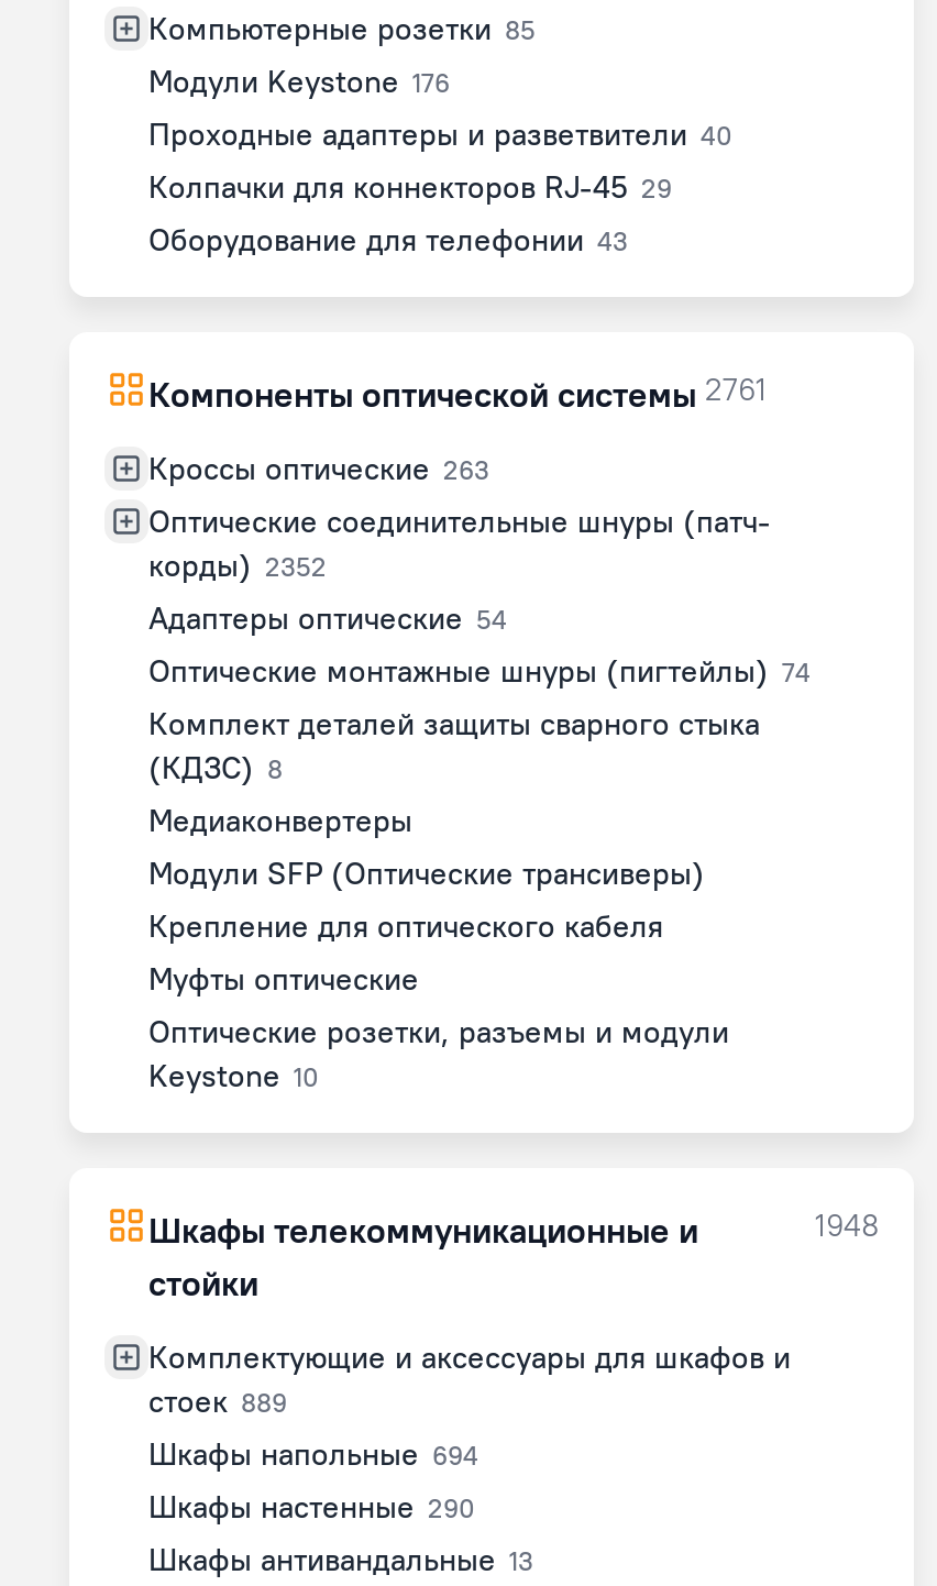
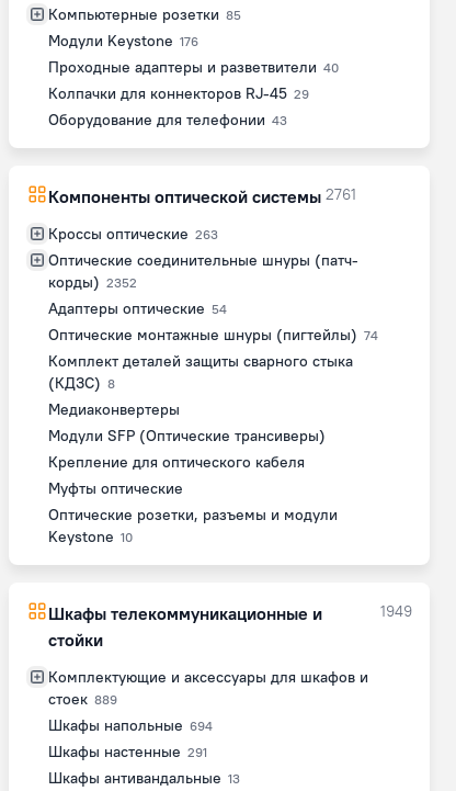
- 1948
+ 1949

- Шкафы настенные 290
+ Шкафы настенные 291
